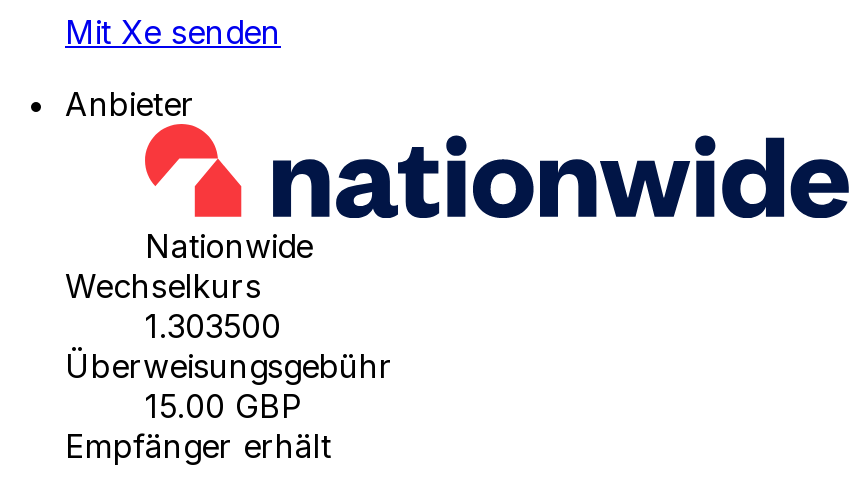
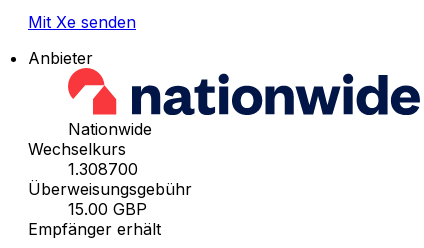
- 1.303500
+ 1.308700
